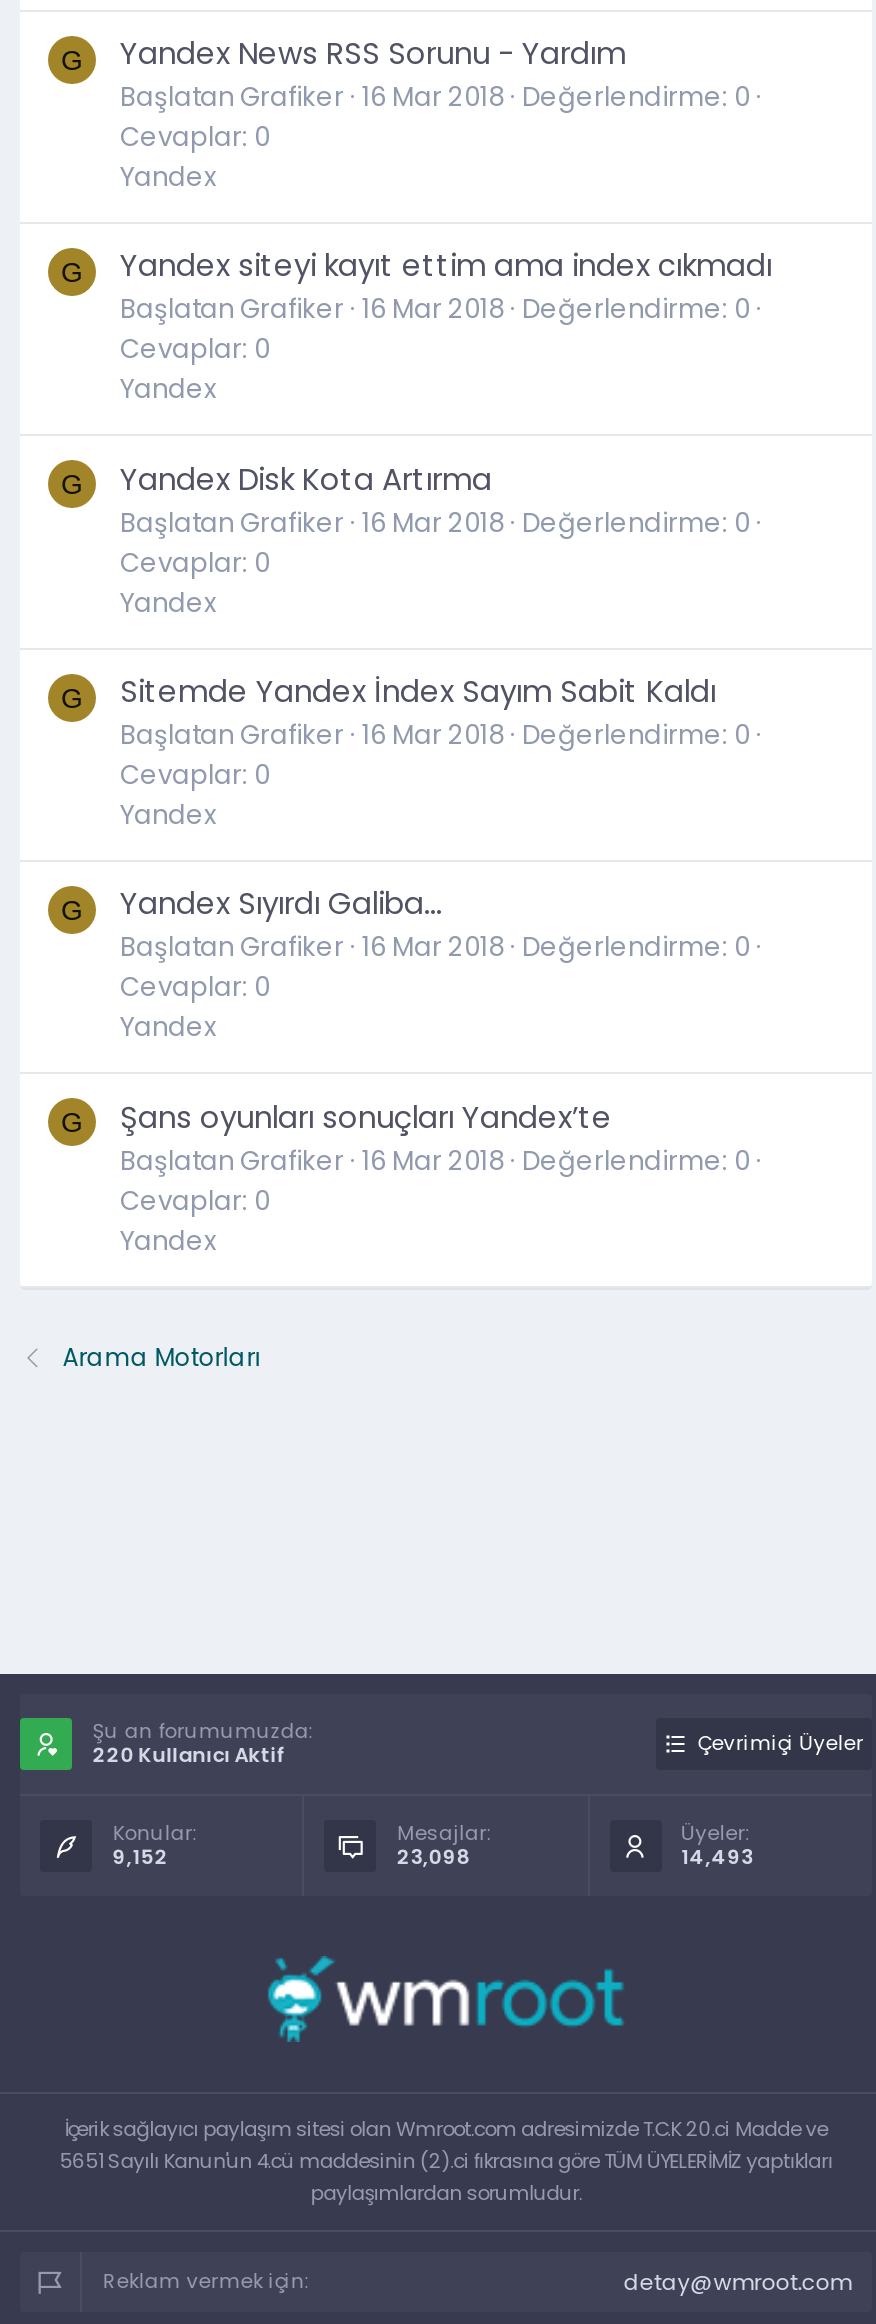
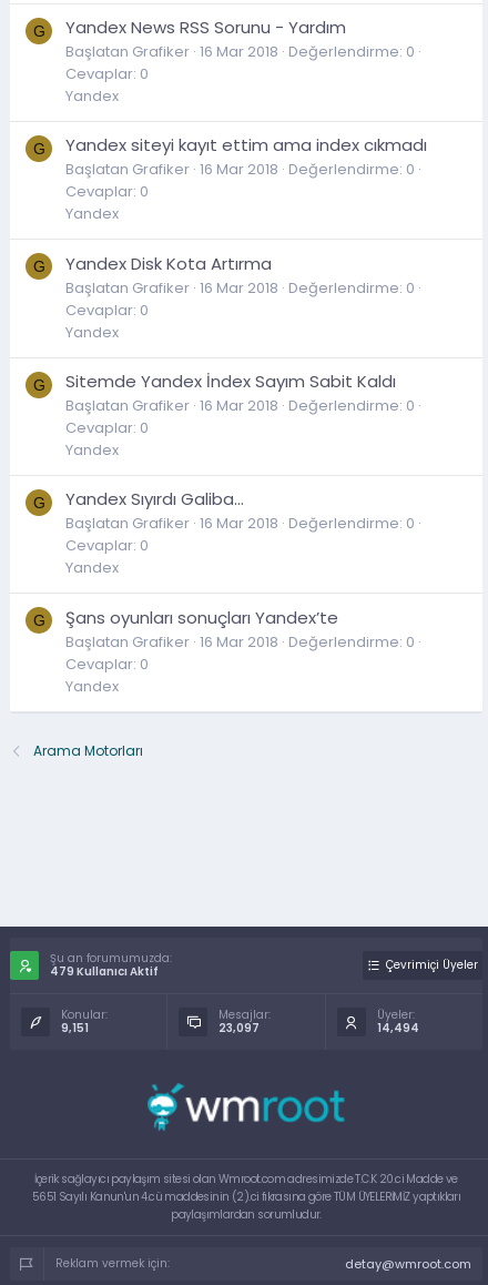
- 220 Kullanıcı Aktif
+ 479 Kullanıcı Aktif

- 9,152
+ 9,151

- 23,098
+ 23,097

- 14,493
+ 14,494
